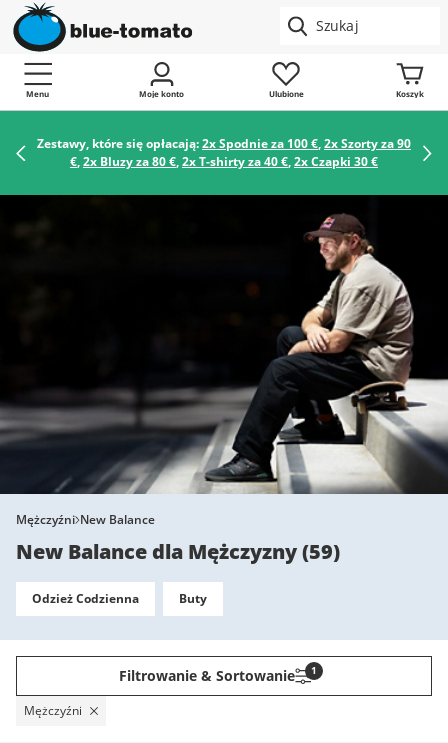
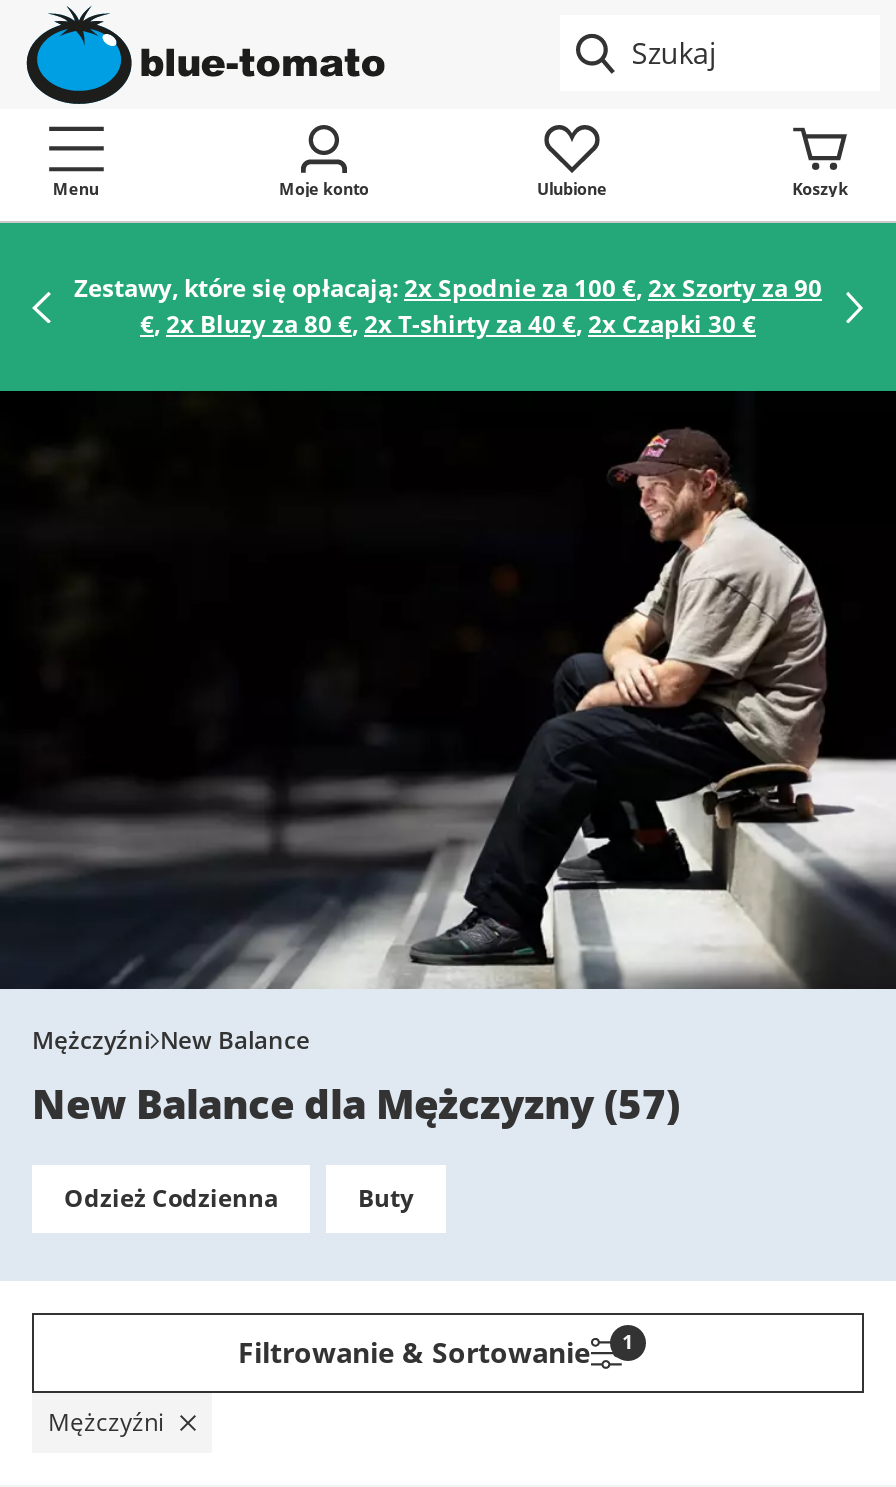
- New Balance dla Mężczyzny (59)
+ New Balance dla Mężczyzny (57)
